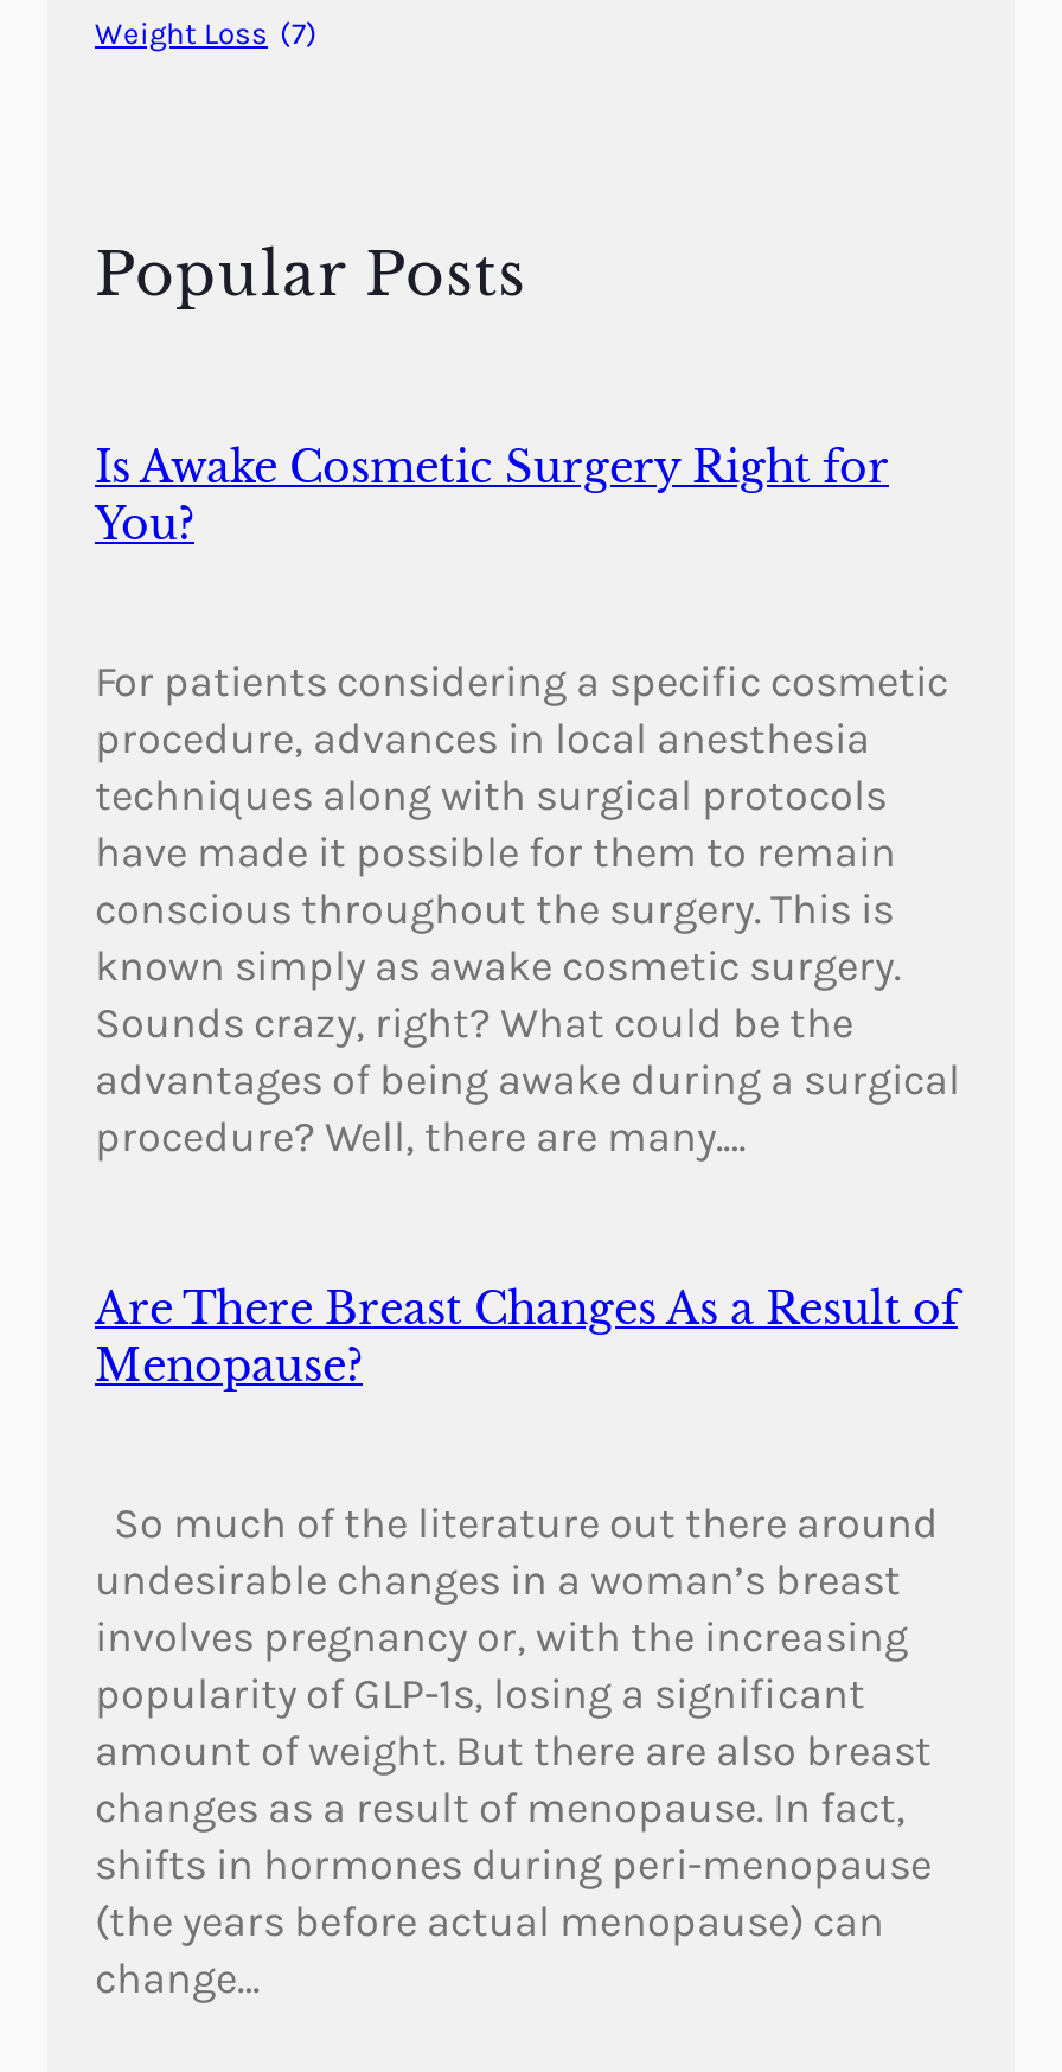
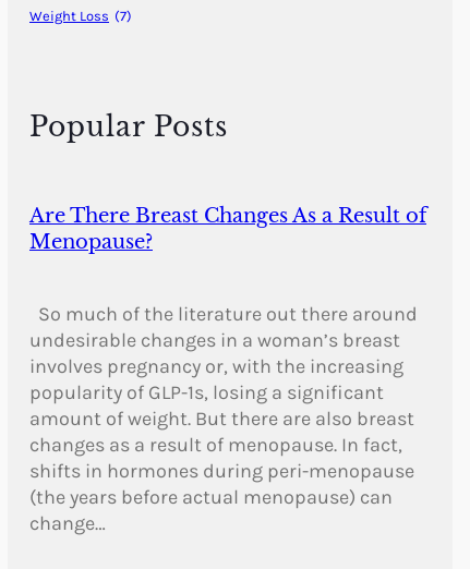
- Is Awake Cosmetic Surgery Right for
- You?
- For patients considering a specific cosmetic
- procedure, advances in local anesthesia
- techniques along with surgical protocols
- have made it possible for them to remain
- conscious throughout the surgery. This is
- known simply as awake cosmetic surgery.
- Sounds crazy, right? What could be the
- advantages of being awake during a surgical
- procedure? Well, there are many.…
